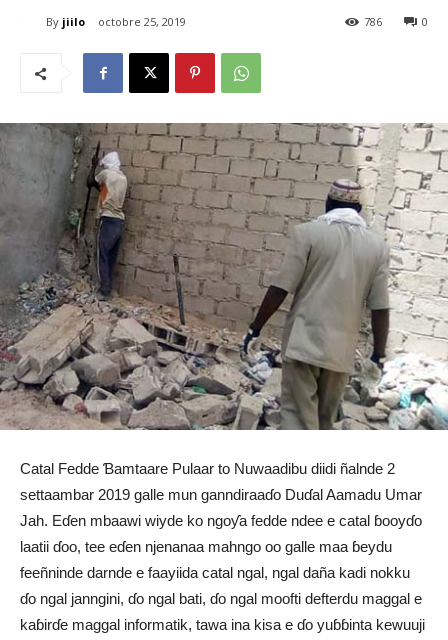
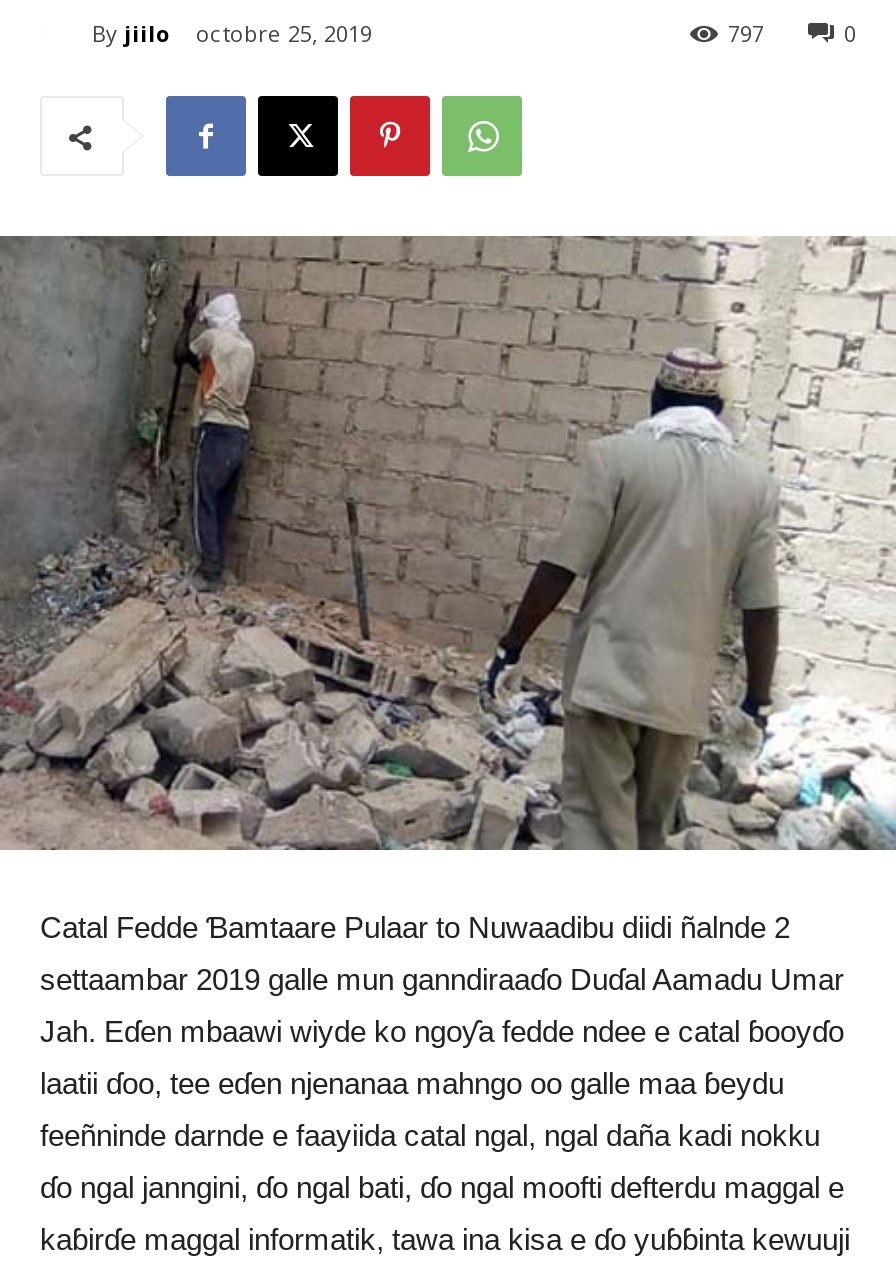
- 786
+ 797
